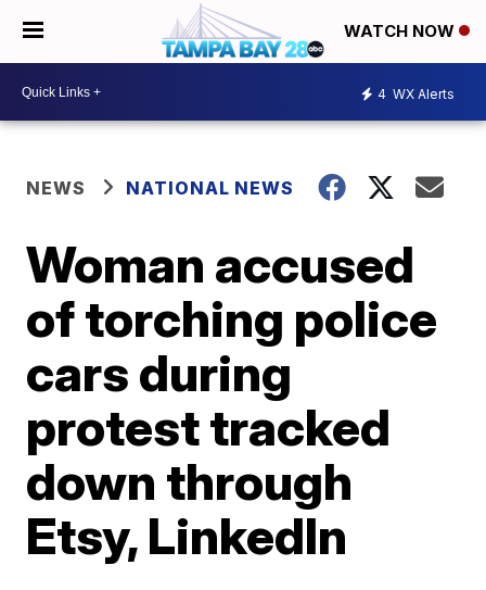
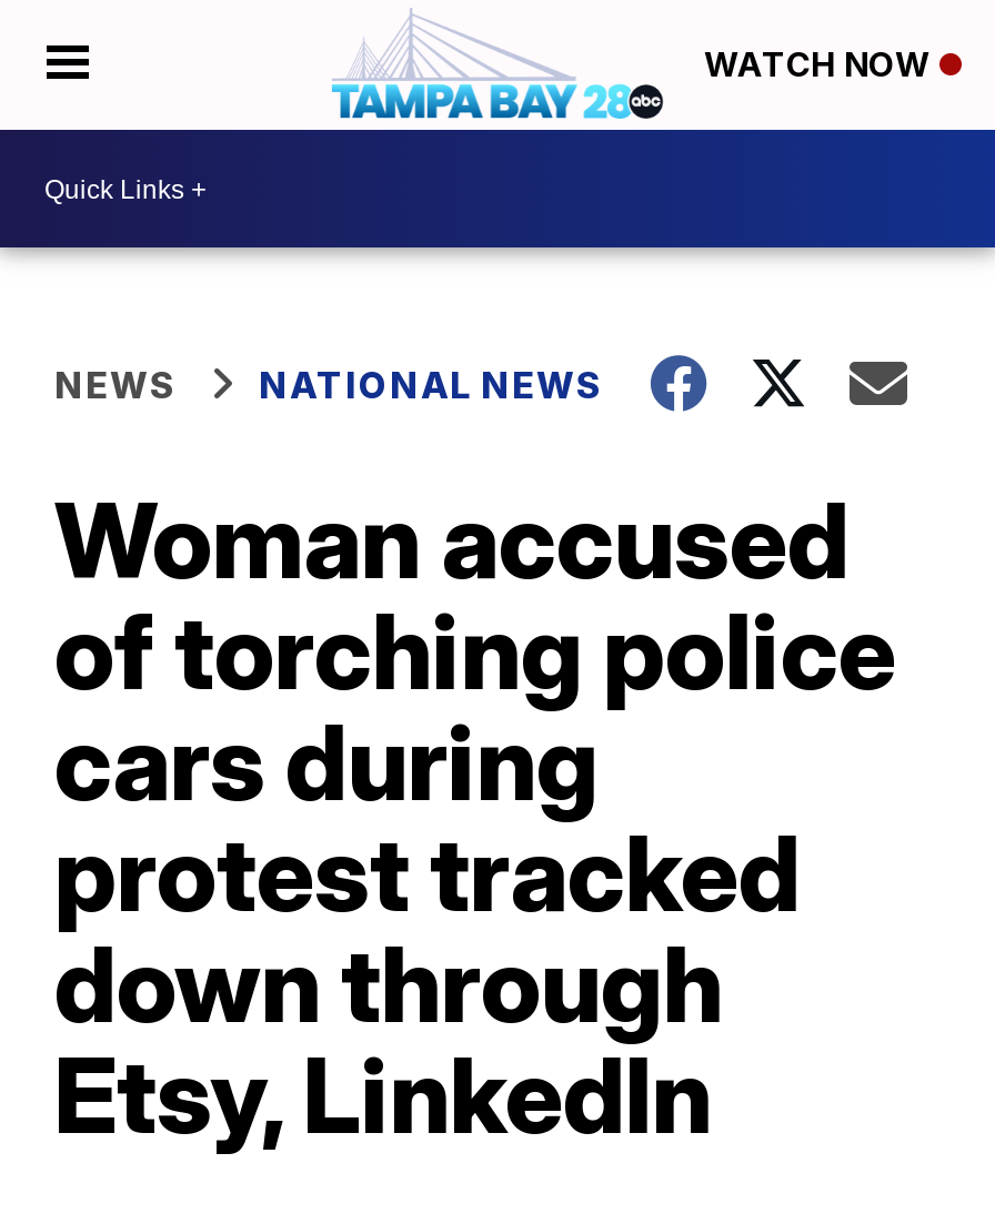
- 4 WX Alerts
